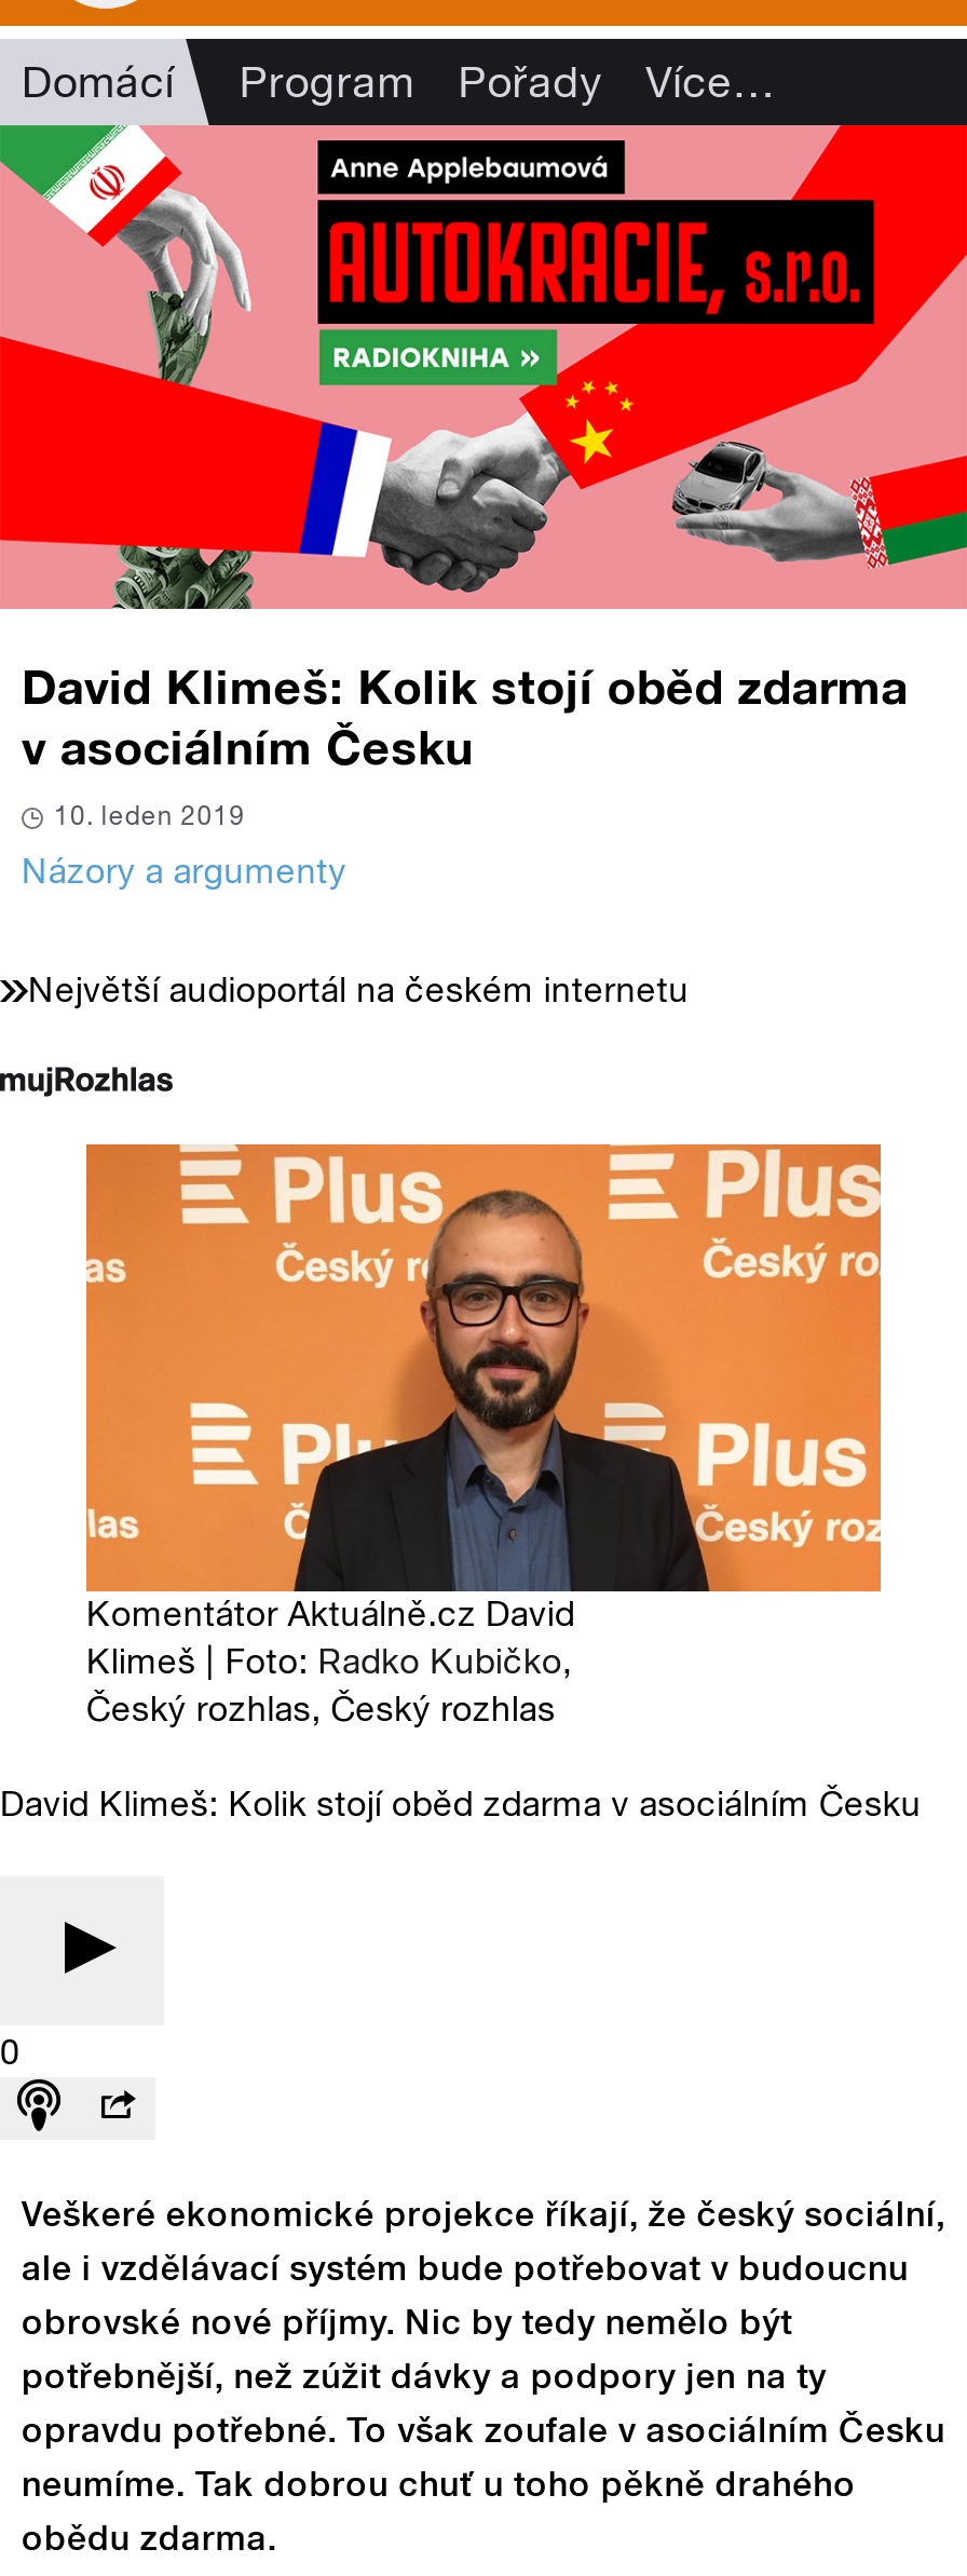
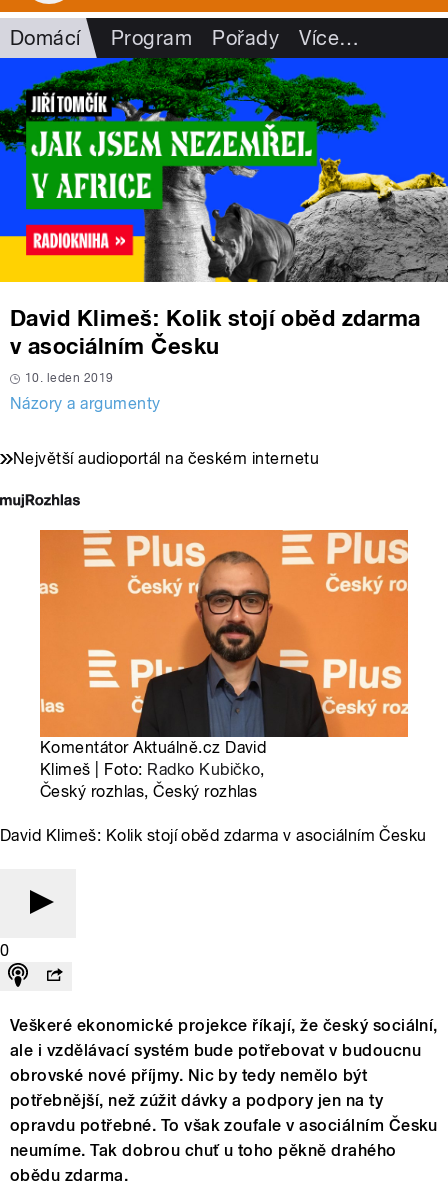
- [image]
+ [image]
